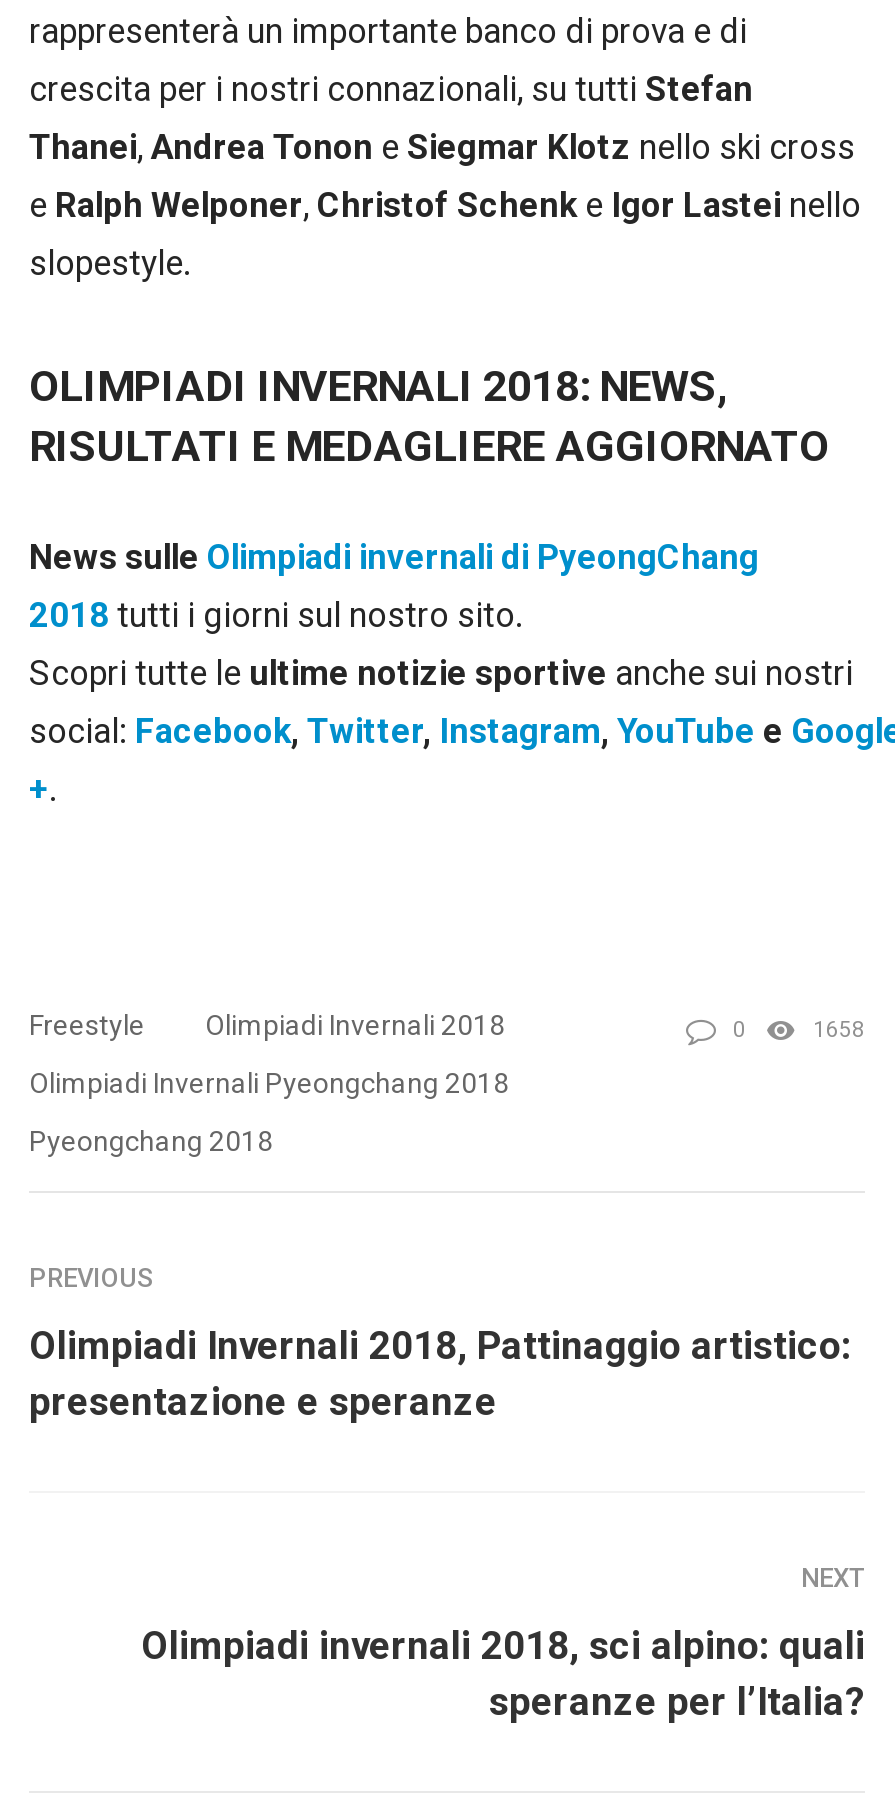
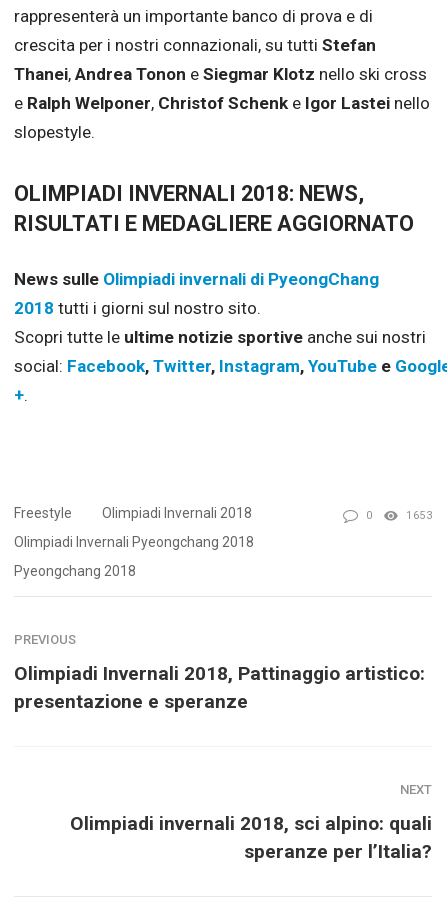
- 1658
+ 1653
